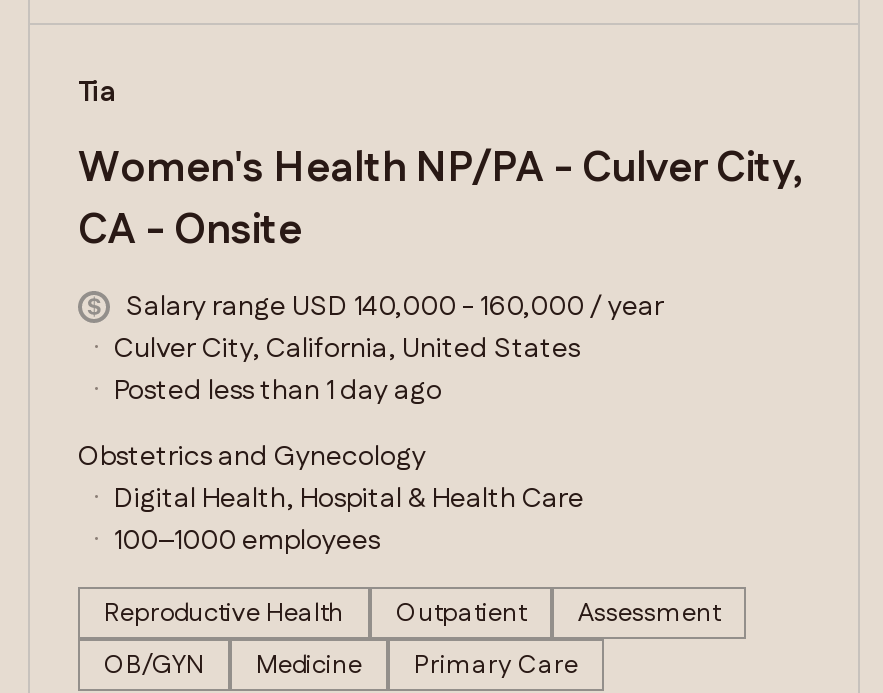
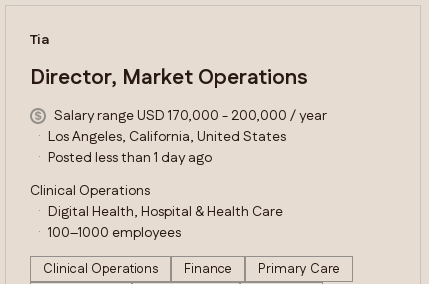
- Women's Health NP/PA - Culver City,
- CA - Onsite
- Salary range USD 140,000 - 160,000 / year
- Culver City, California, United States
+ Director, Market Operations
+ Salary range USD 170,000 - 200,000 / year
+ Los Angeles, California, United States

- Obstetrics and Gynecology
+ Clinical Operations

- Reproductive Health
- Outpatient
- Assessment
- OB/GYN
- Medicine
+ Clinical Operations
+ Finance
